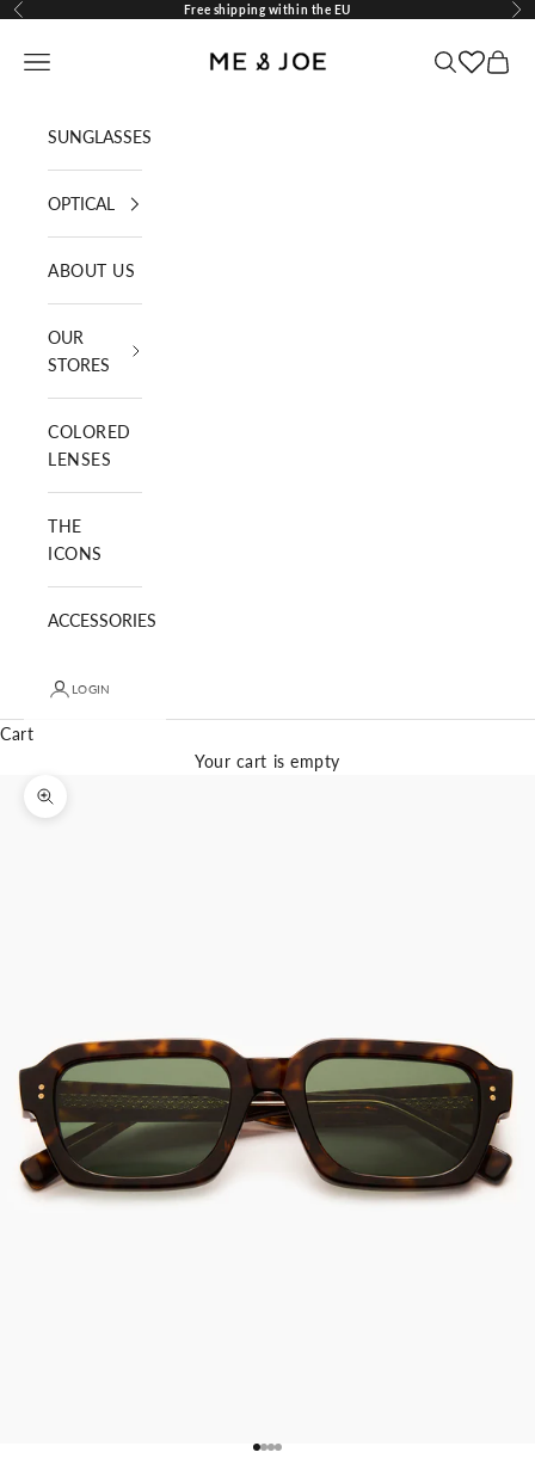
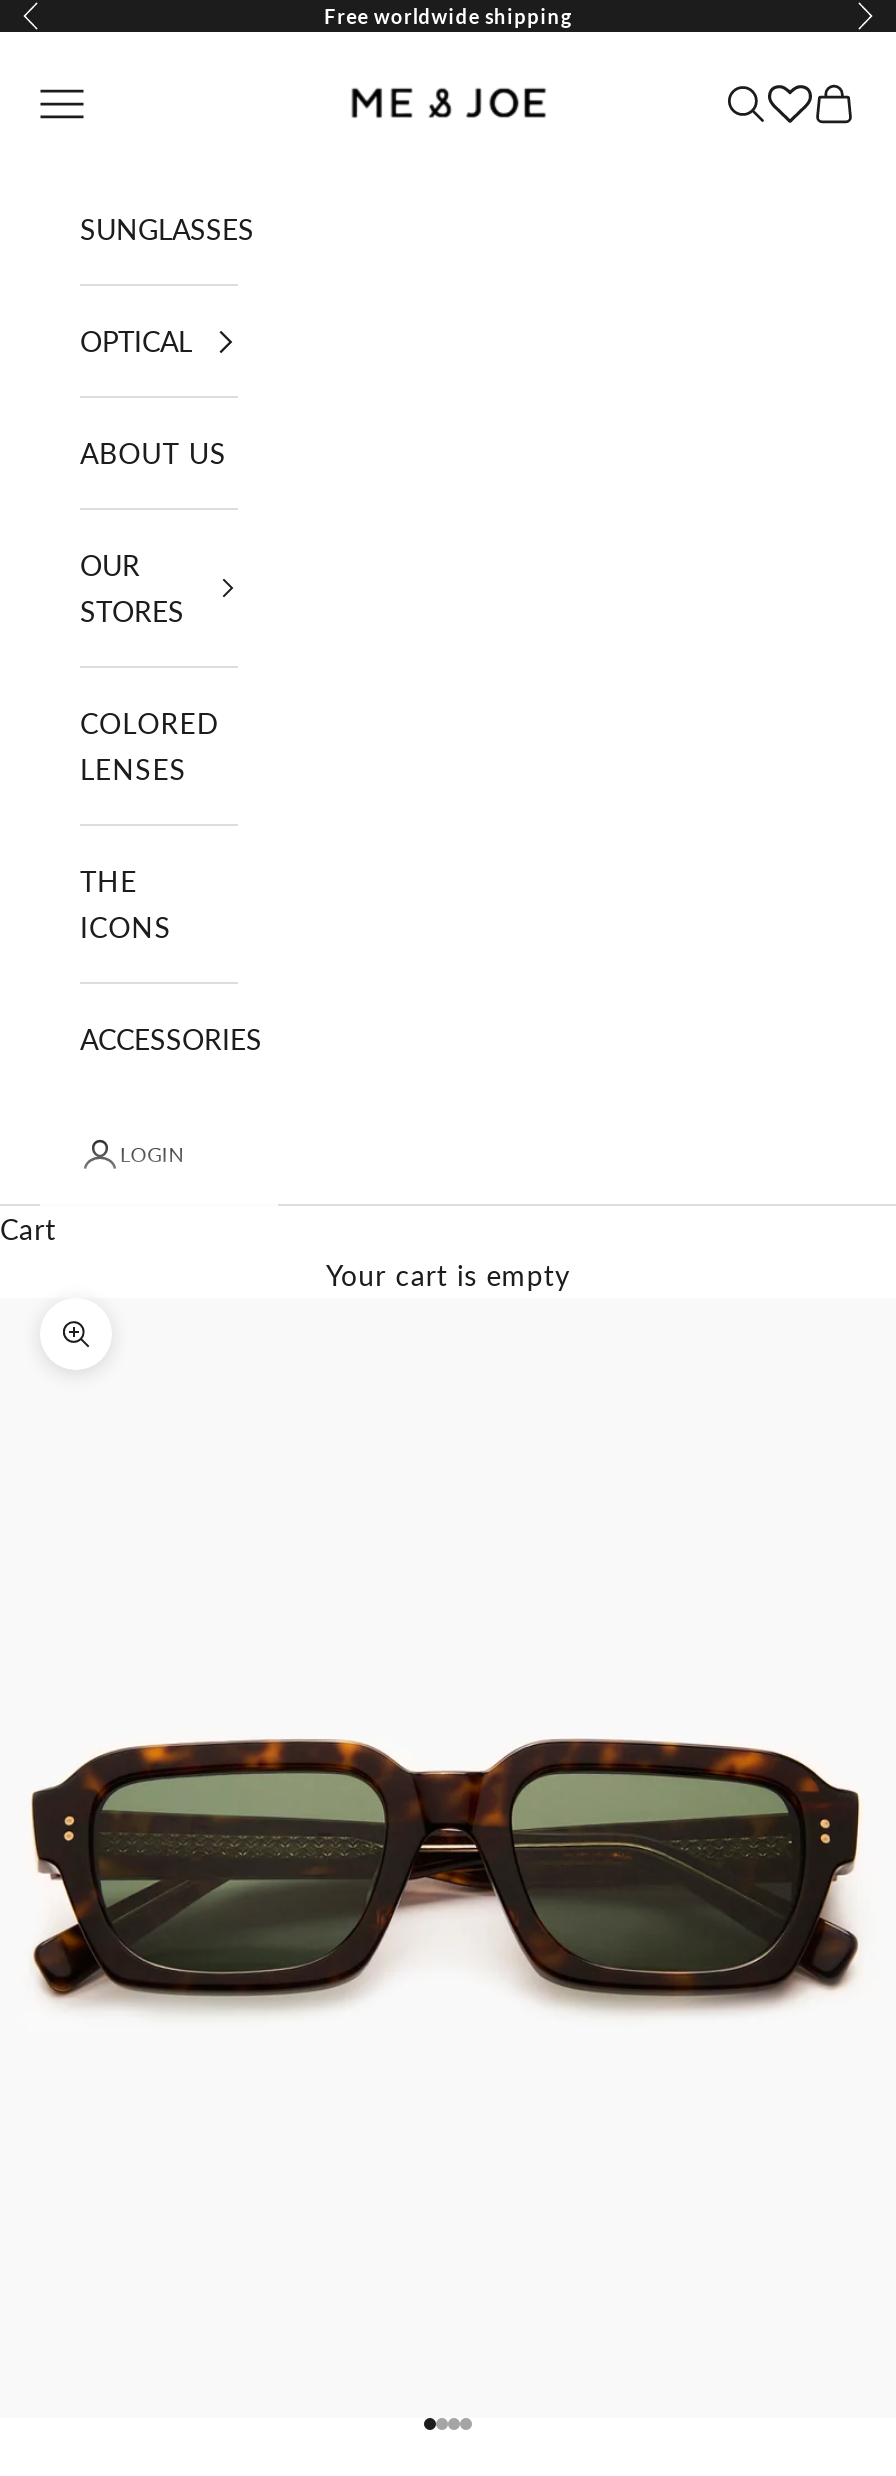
- Free shipping within the EU
+ Free worldwide shipping
